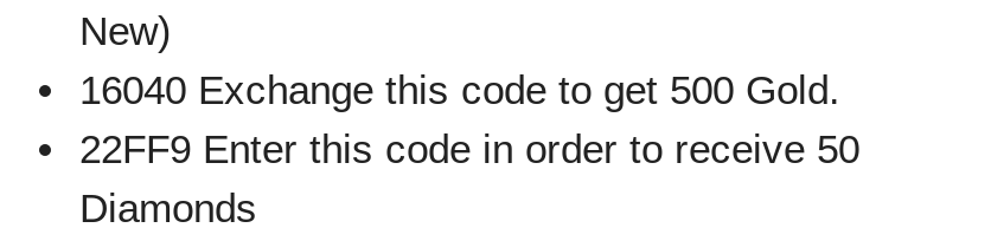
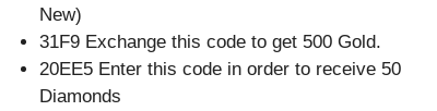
- 16040 Exchange this code to get 500 Gold.
+ 31F9 Exchange this code to get 500 Gold.

- 22FF9 Enter this code in order to receive 50
+ 20EE5 Enter this code in order to receive 50
